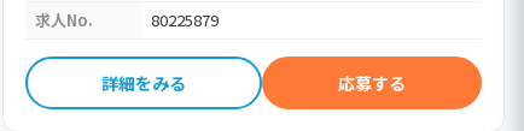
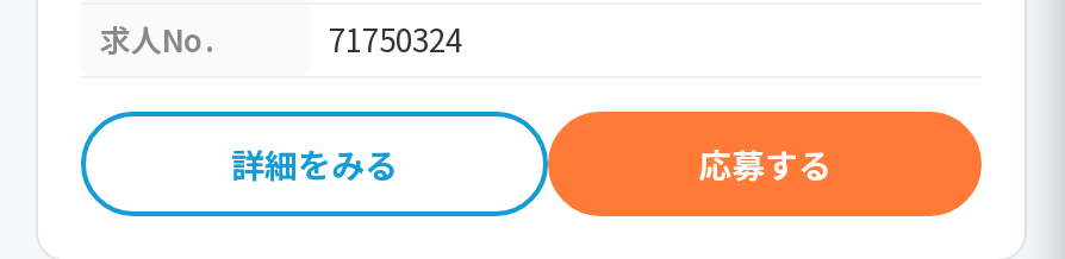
- 80225879
+ 71750324
